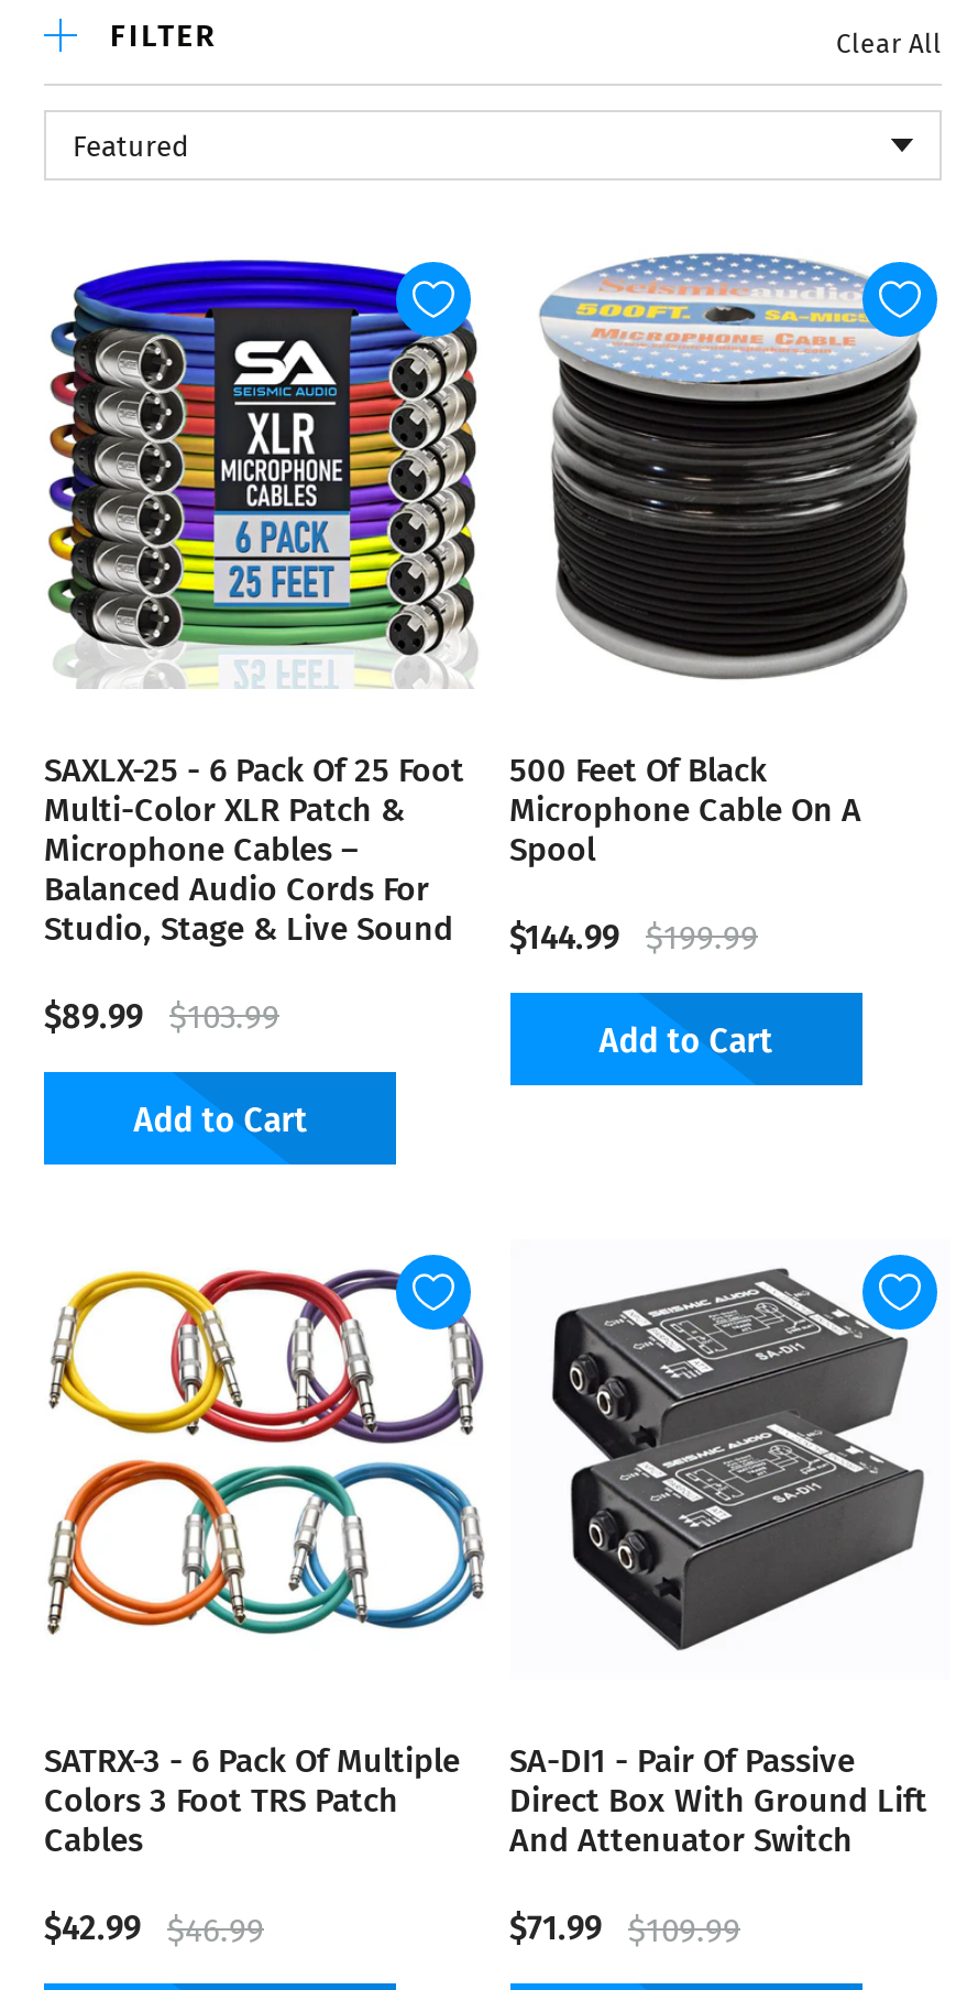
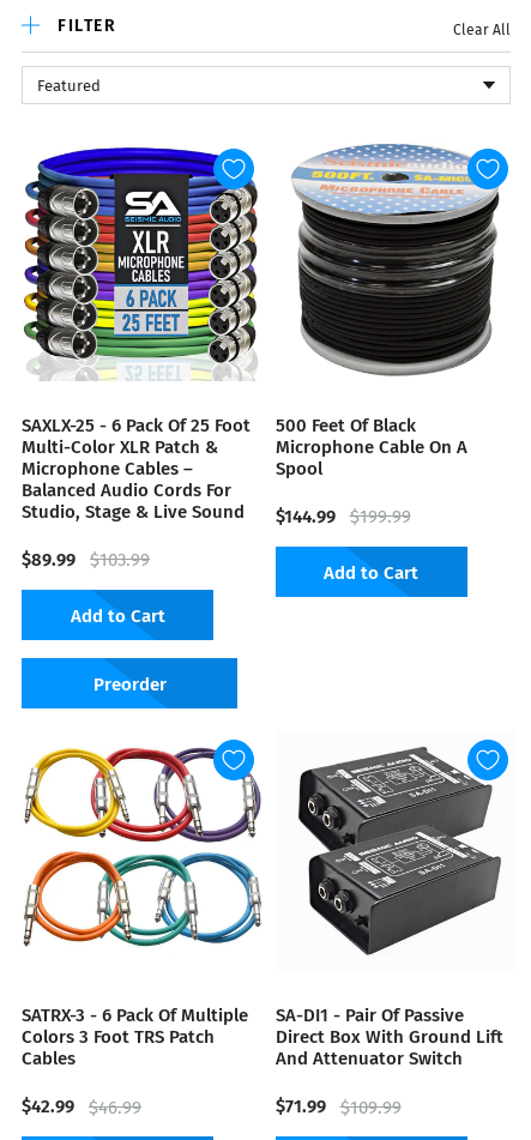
+ Preorder
